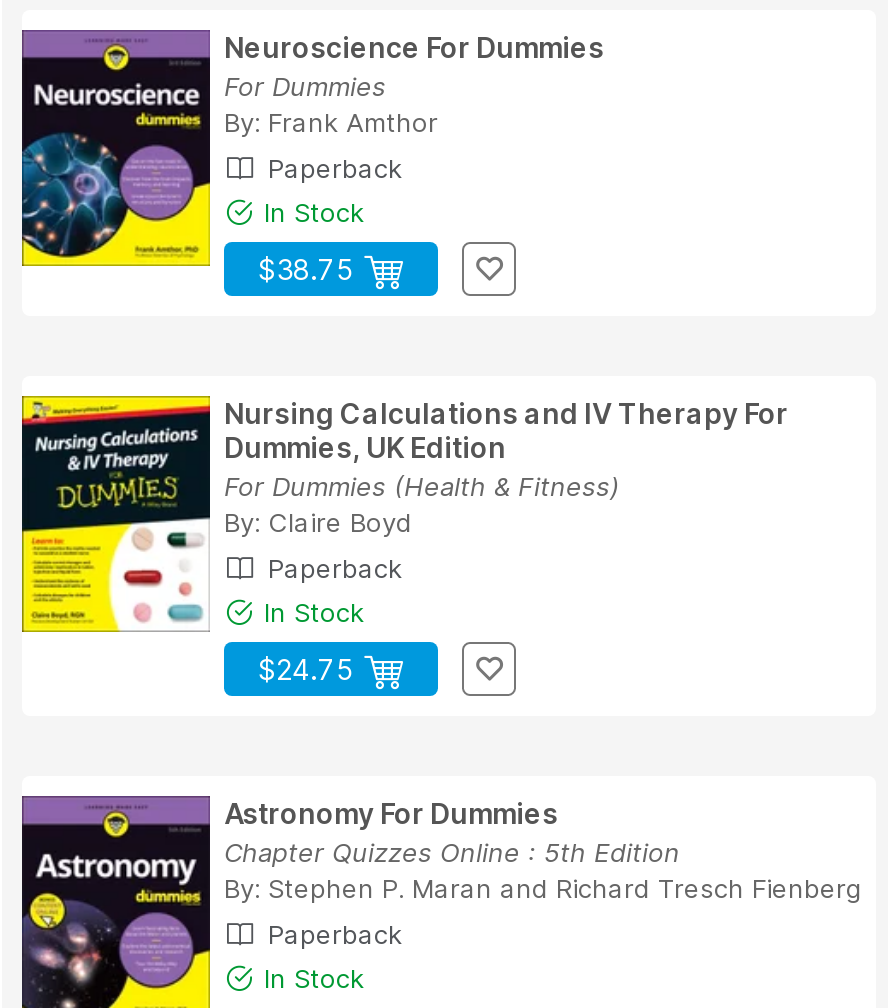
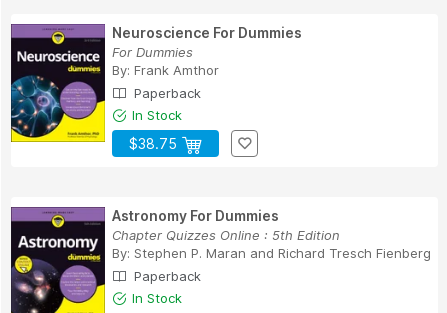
- [image]
- Nursing Calculations and IV Therapy For
- Dummies, UK Edition
- For Dummies (Health & Fitness)
- By: Claire Boyd
- Paperback
- In Stock
- $24.75
